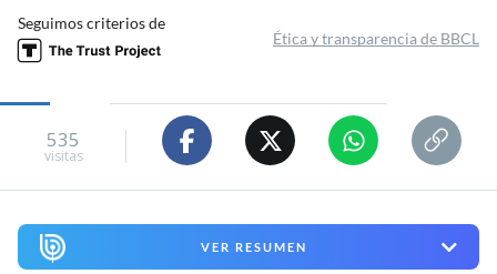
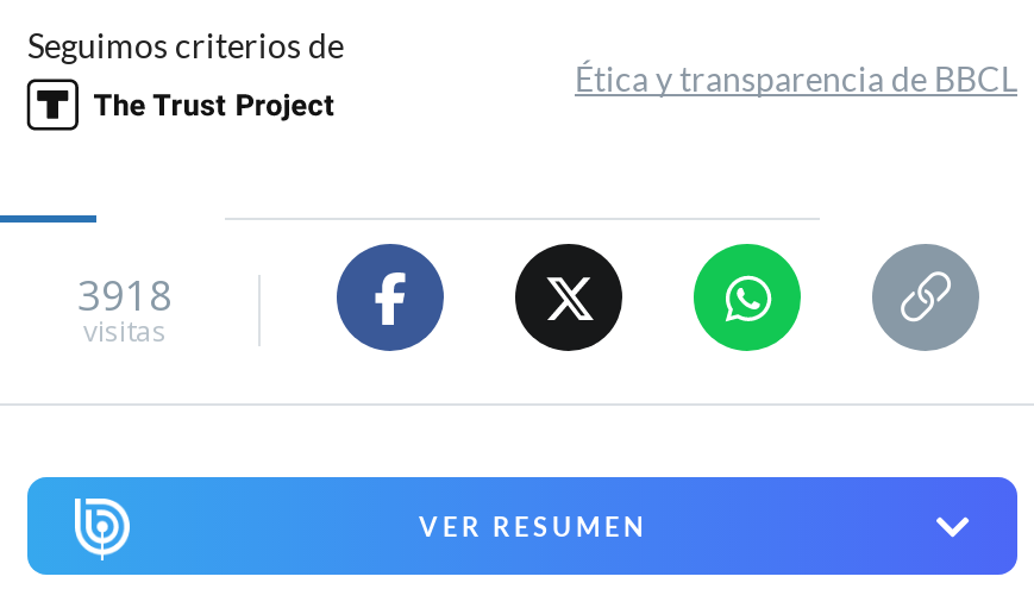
- 535
+ 3918
